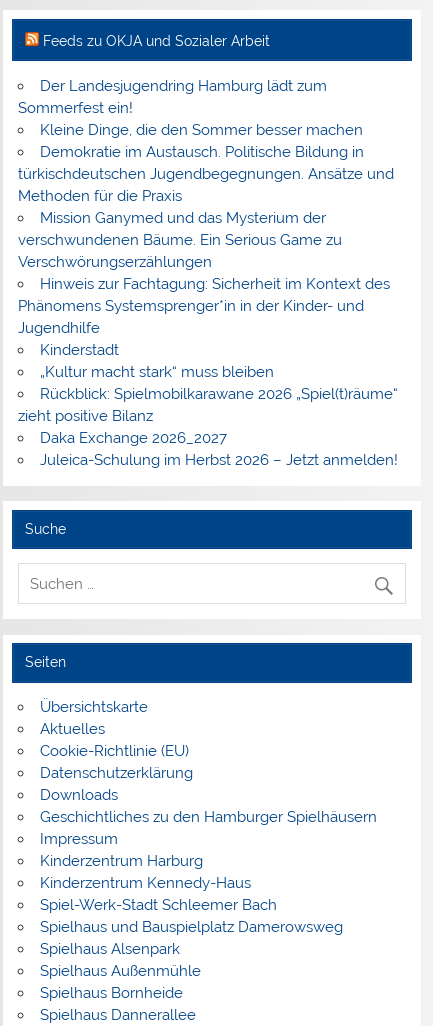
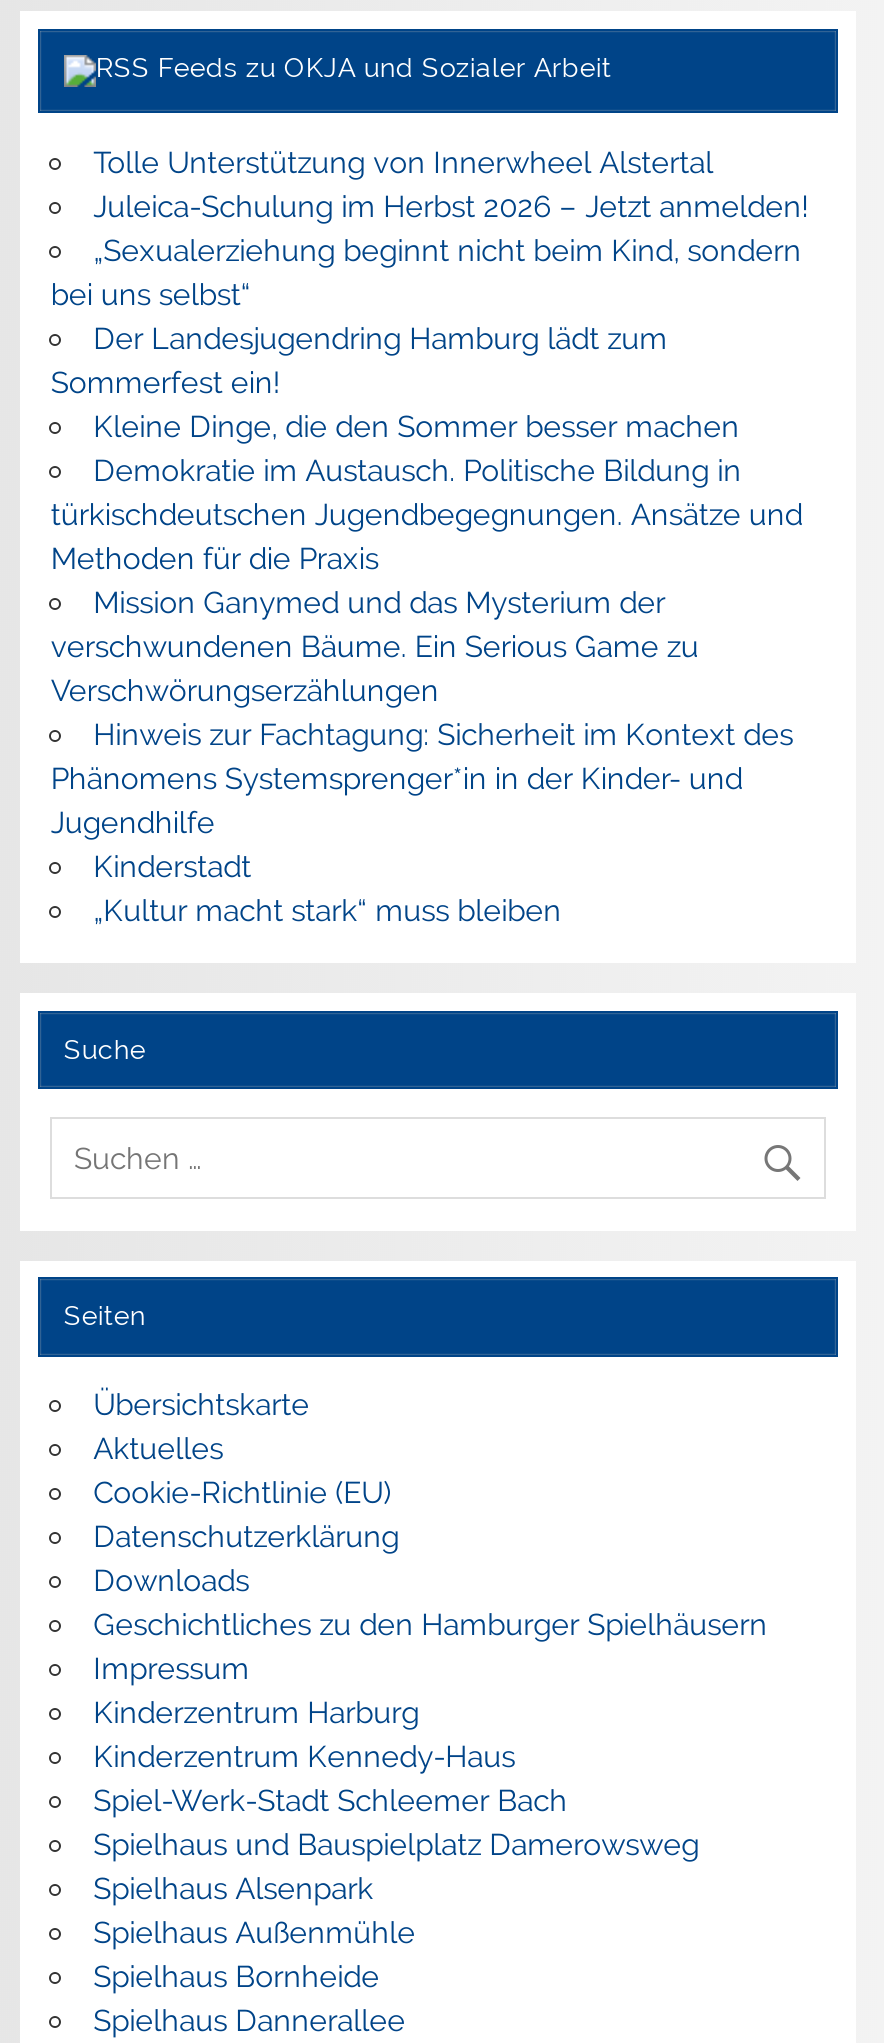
+ Tolle Unterstützung von Innerwheel Alstertal
+ „Sexualerziehung beginnt nicht beim Kind, sondern
+ bei uns selbst“

moved down: Der Landesjugendring Hamburg lädt zum | Sommerfest ein! | Kleine Dinge, die den Sommer besser machen | ... | Kinderstadt | „Kultur macht stark“ muss bleiben

- Rückblick: Spielmobilkarawane 2026 „Spiel(t)räume“
- zieht positive Bilanz
- Daka Exchange 2026_2027

moved up: Juleica-Schulung im Herbst 2026 – Jetzt anmelden!
